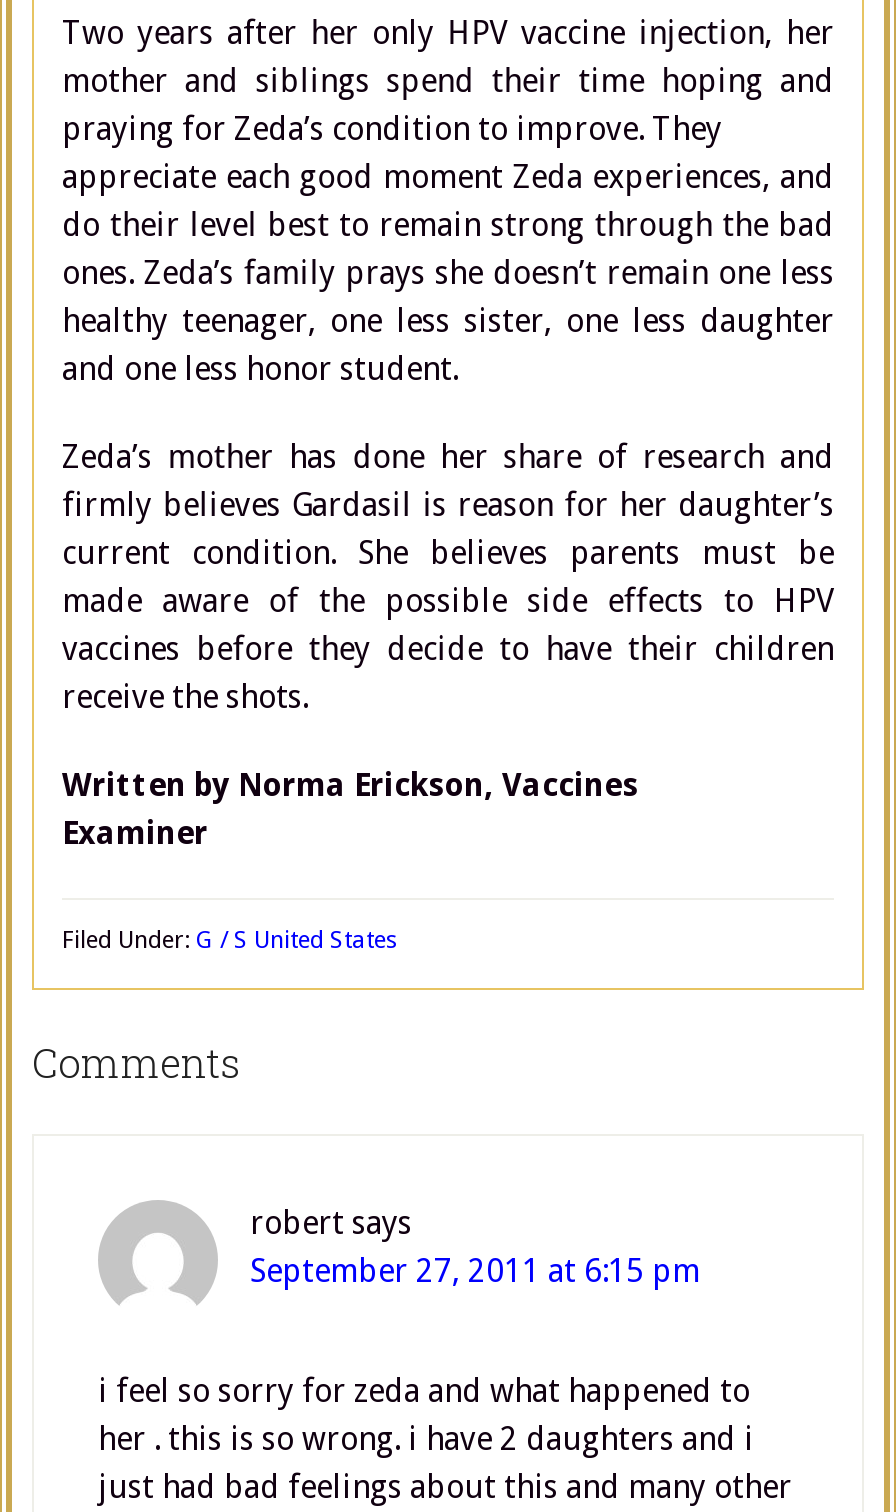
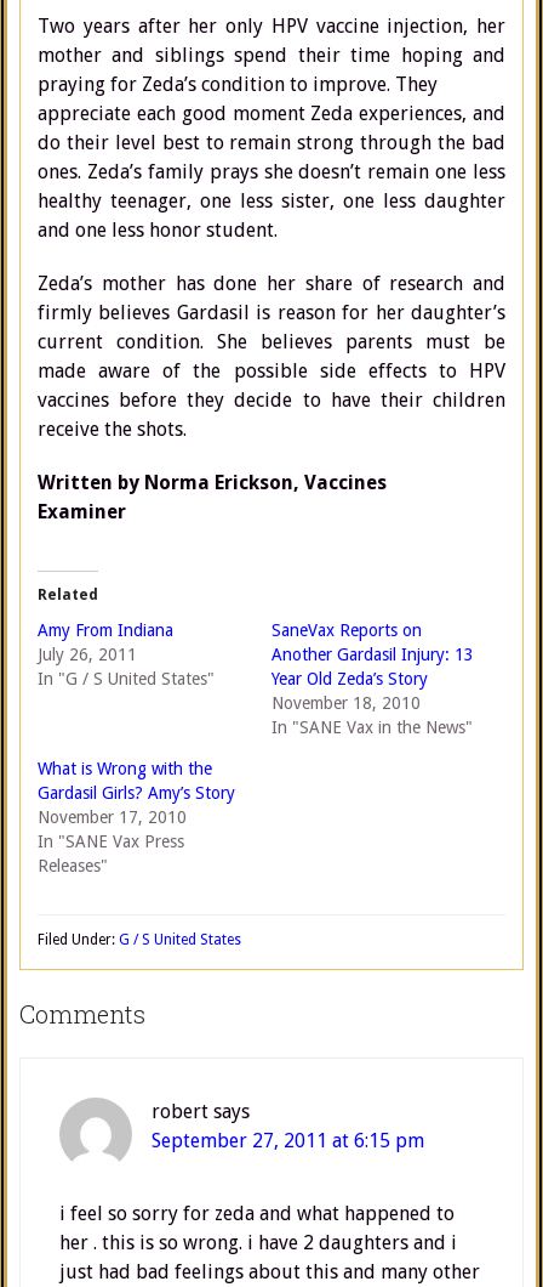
+ Related
+ Amy From Indiana
+ July 26, 2011
+ In "G / S United States"

+ SaneVax Reports on
+ Another Gardasil Injury: 13
+ Year Old Zeda’s Story
+ November 18, 2010
+ In "SANE Vax in the News"
+ What is Wrong with the
+ Gardasil Girls? Amy’s Story
+ November 17, 2010
+ In "SANE Vax Press
+ Releases"
